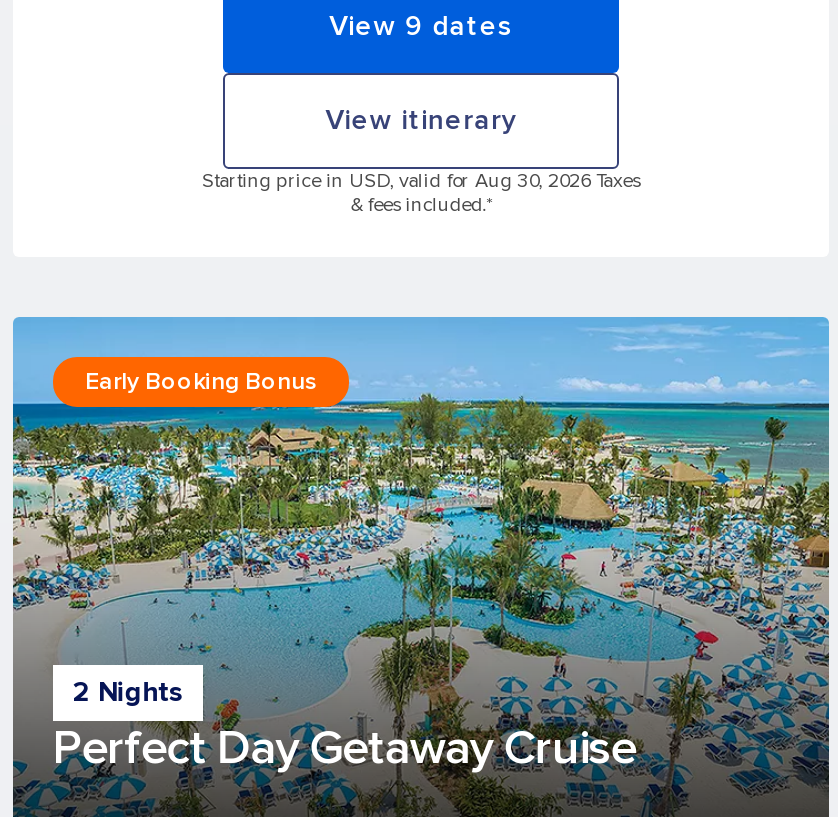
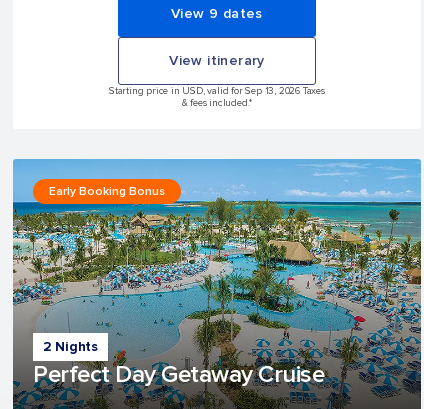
- Starting price in USD, valid for Aug 30, 2026 Taxes
+ Starting price in USD, valid for Sep 13, 2026 Taxes
